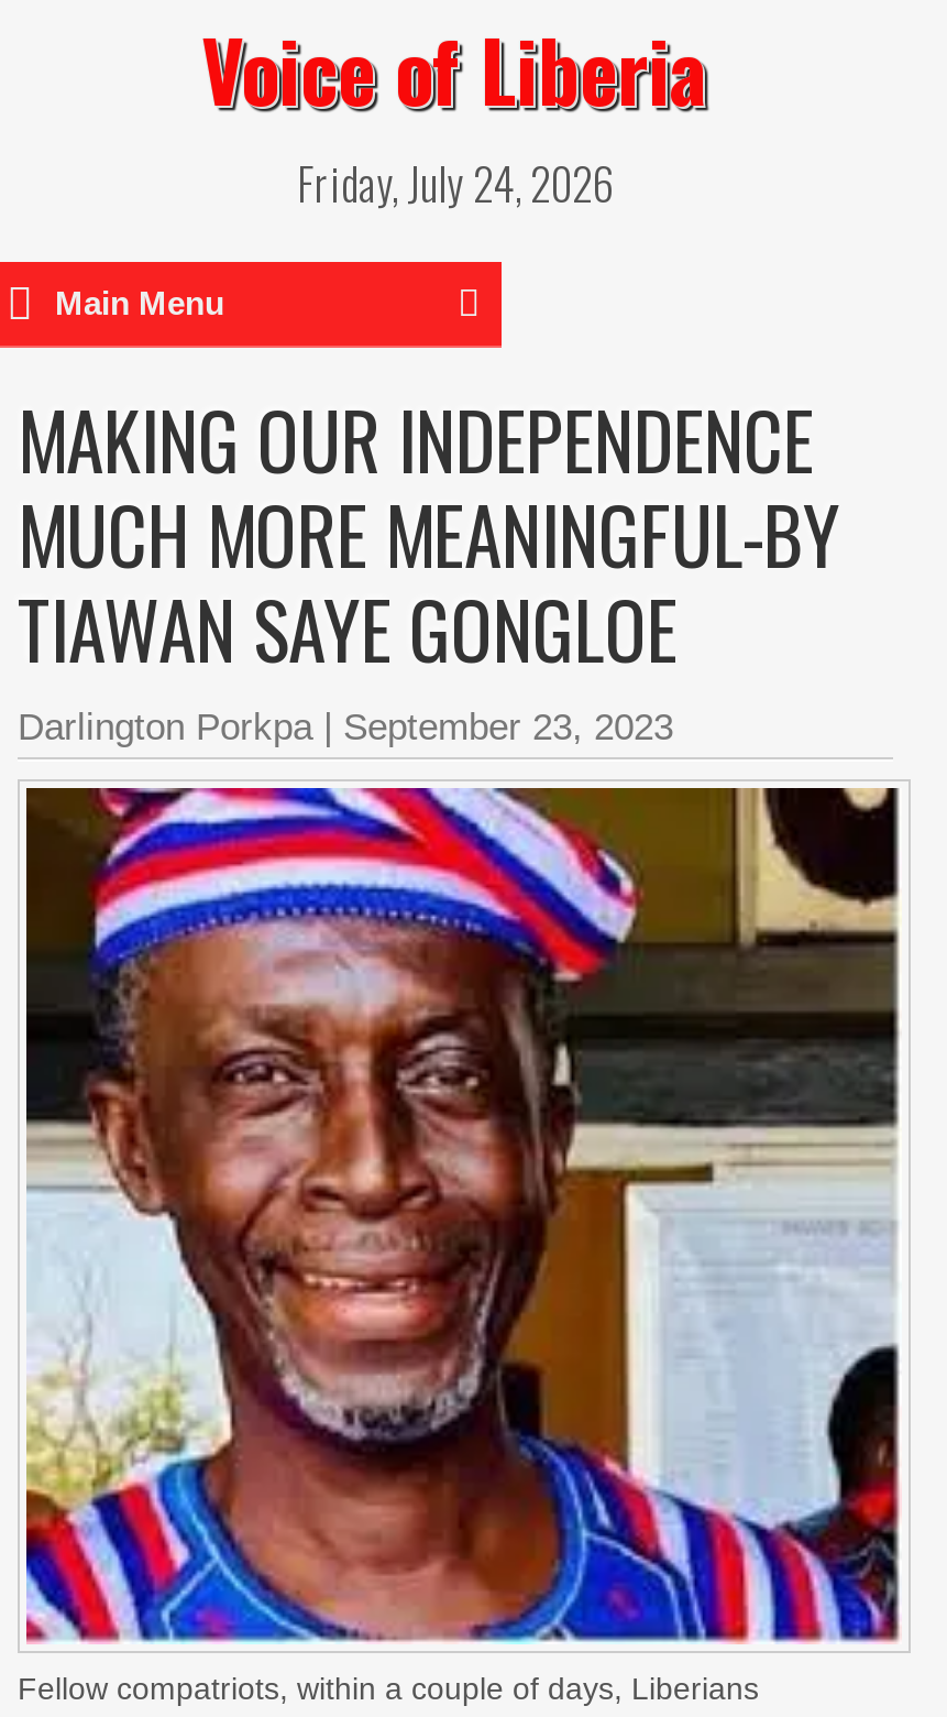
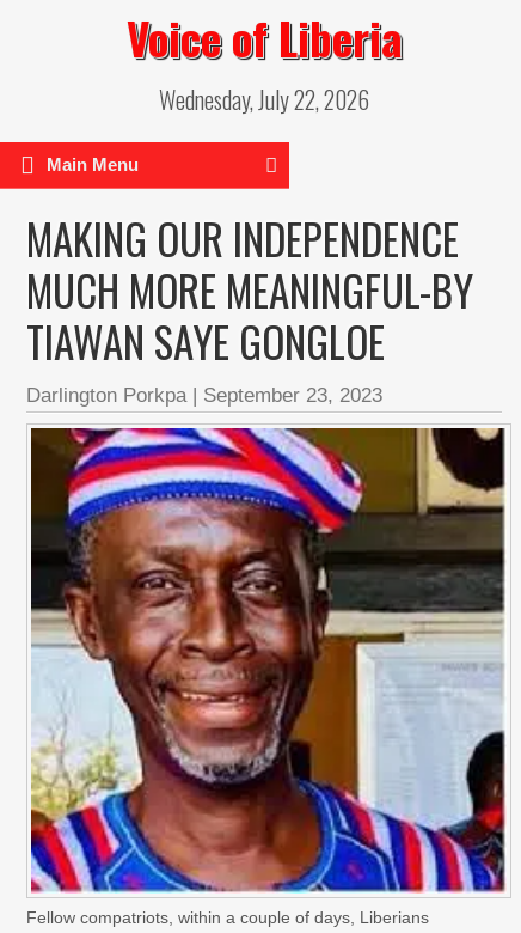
- Friday, July 24, 2026
+ Wednesday, July 22, 2026
